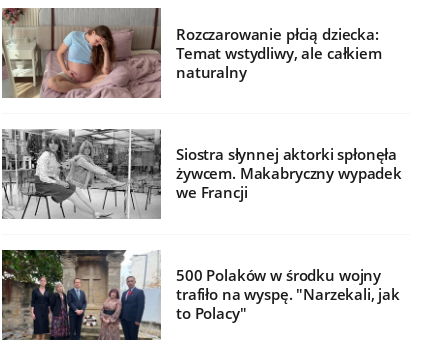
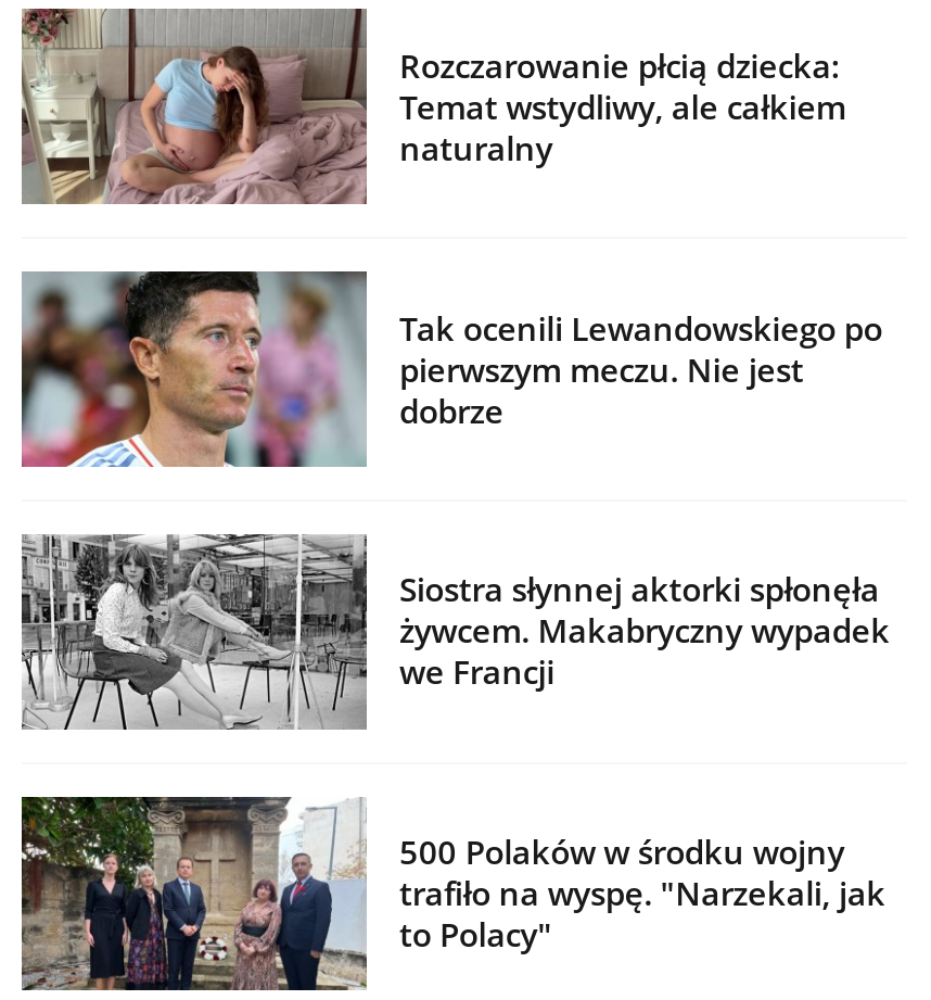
+ [image]
+ Tak ocenili Lewandowskiego po
+ pierwszym meczu. Nie jest
+ dobrze
